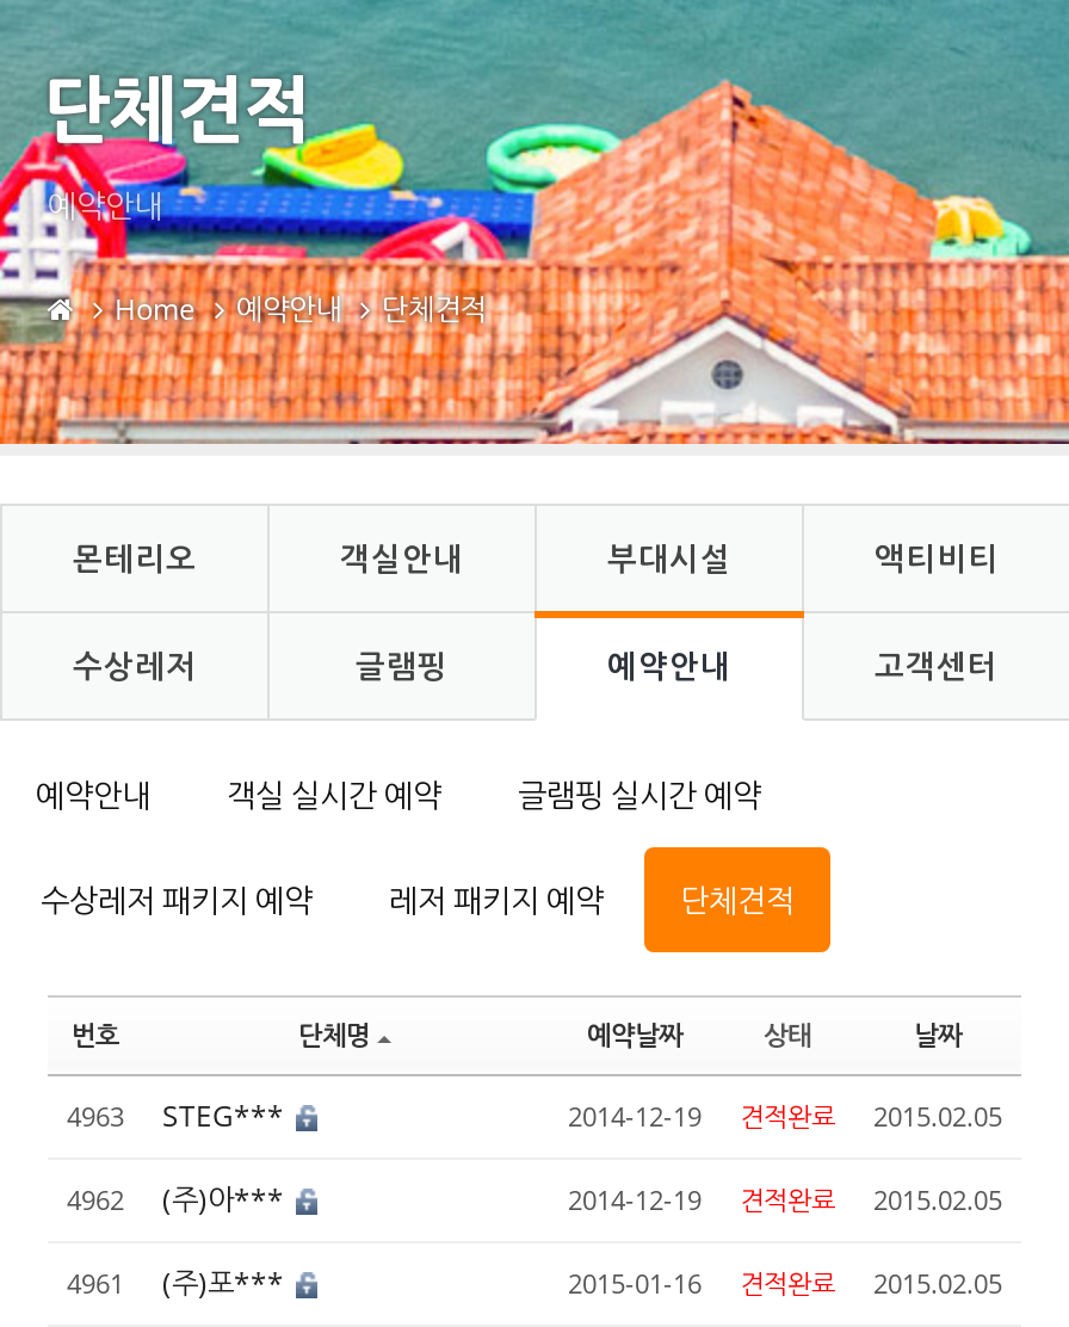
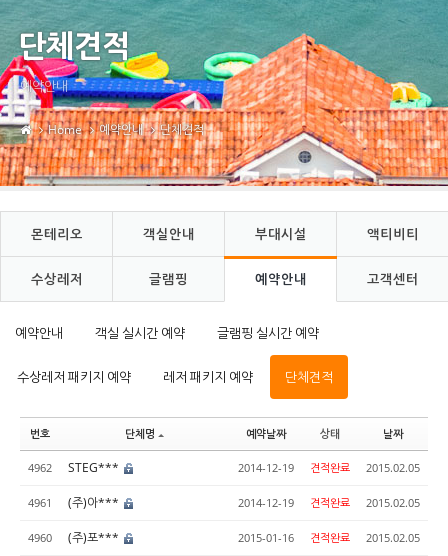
- 4963 STEG***
+ 4962 STEG***

- 4962 (주)아***
+ 4961 (주)아***

- 4961 (주)포***
+ 4960 (주)포***
